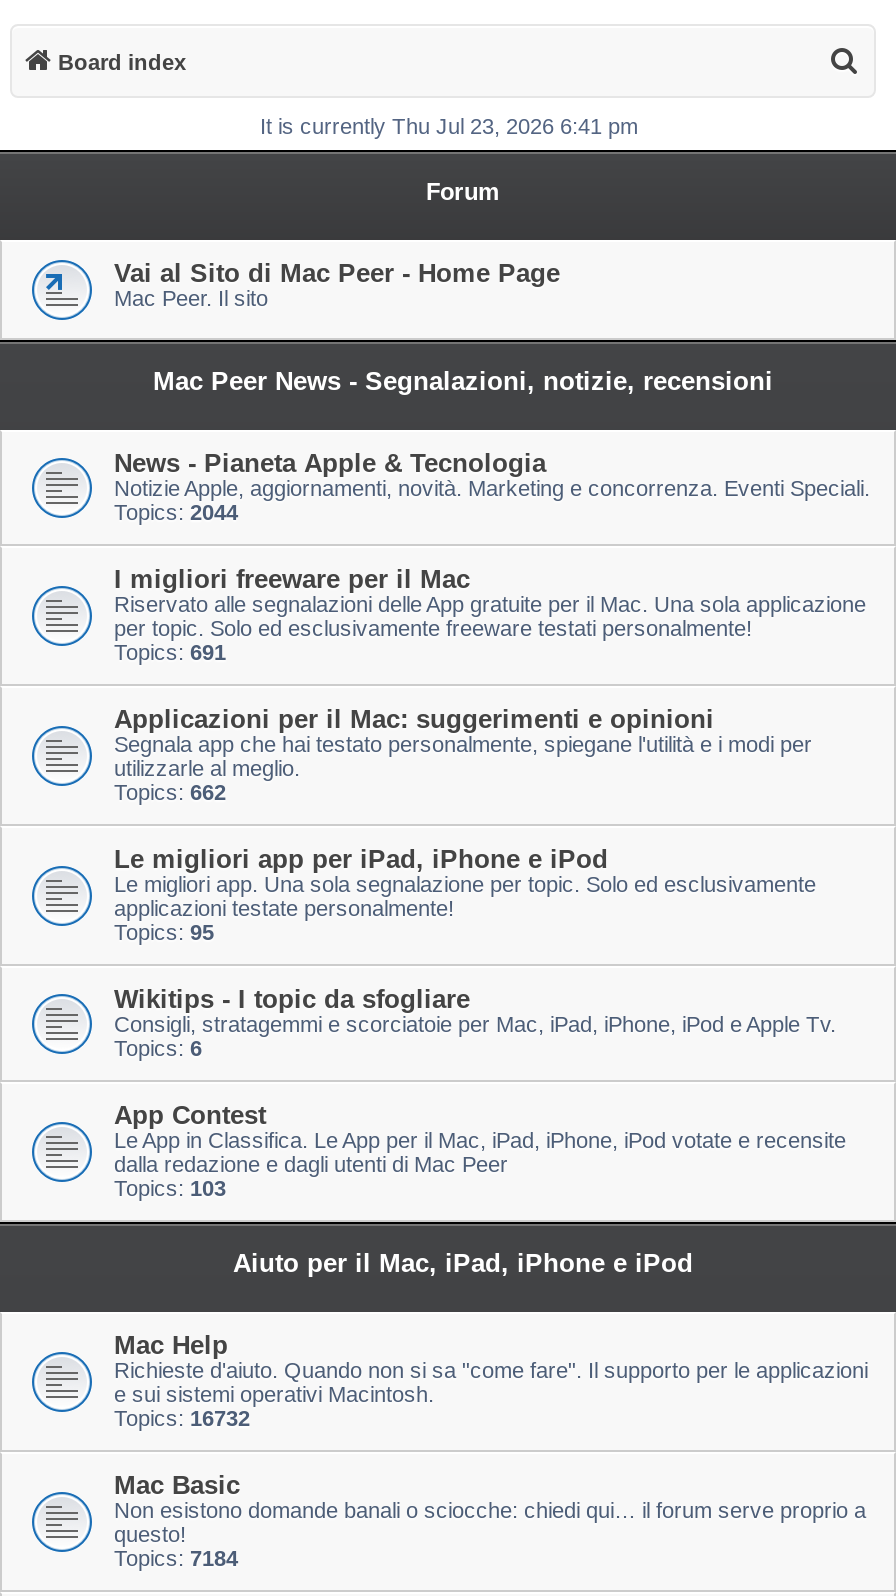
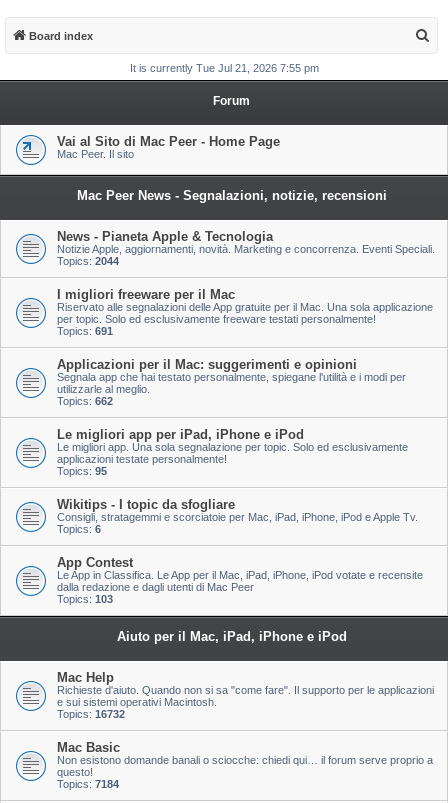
- It is currently Thu Jul 23, 2026 6:41 pm
+ It is currently Tue Jul 21, 2026 7:55 pm
